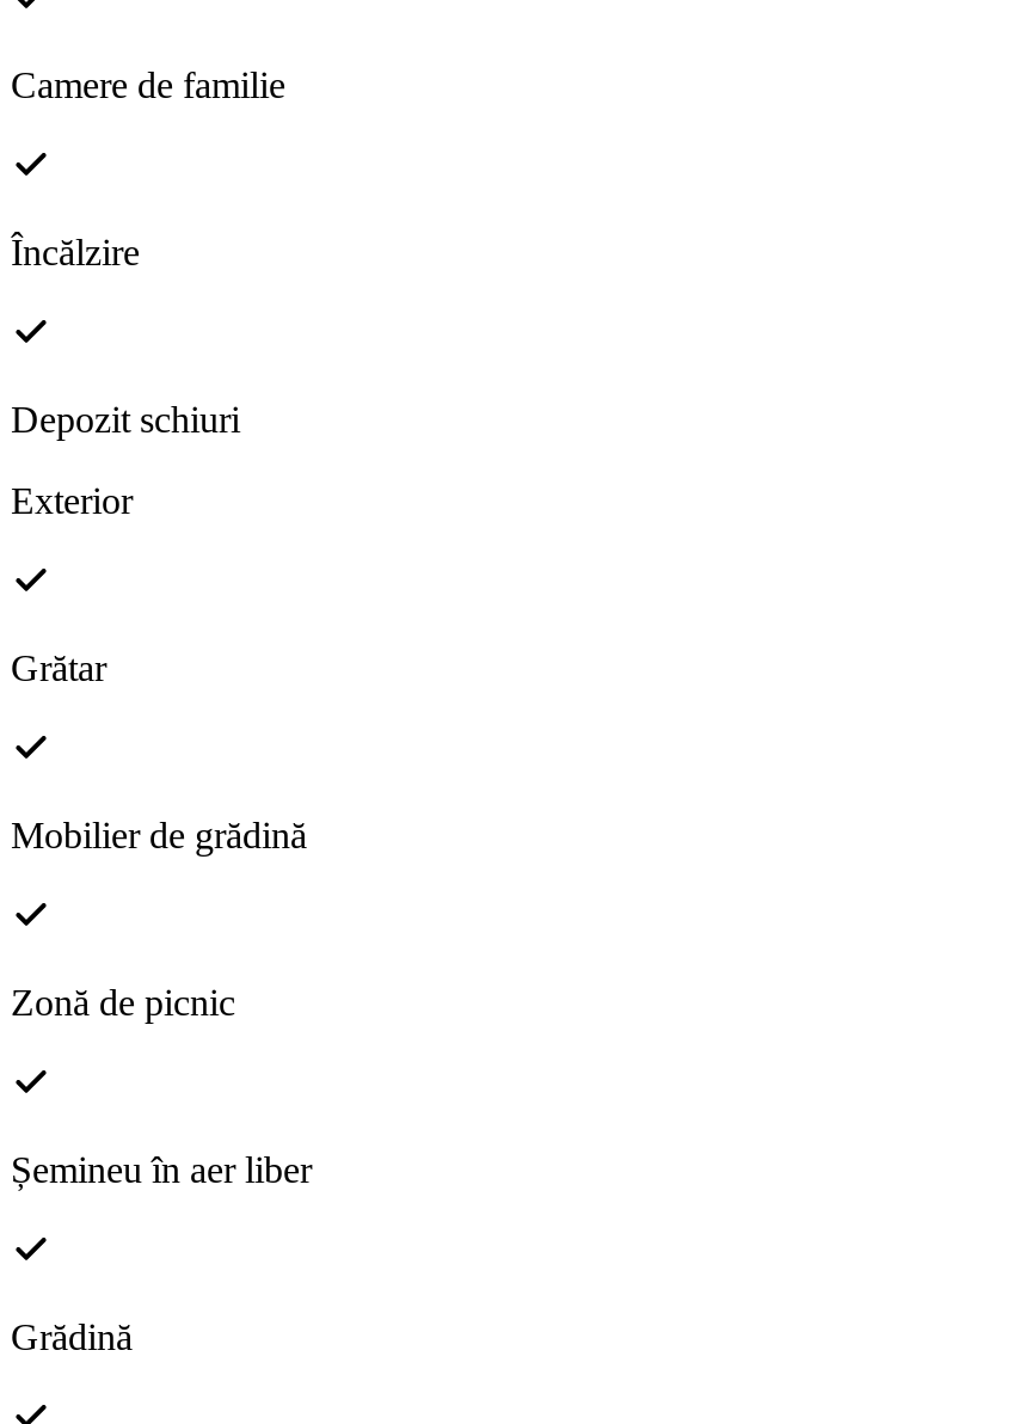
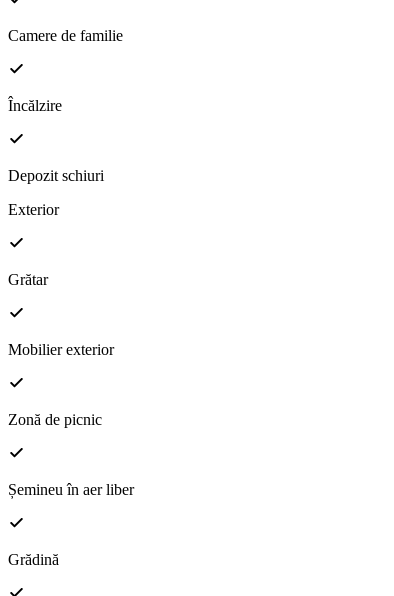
- Mobilier de grădină
+ Mobilier exterior
